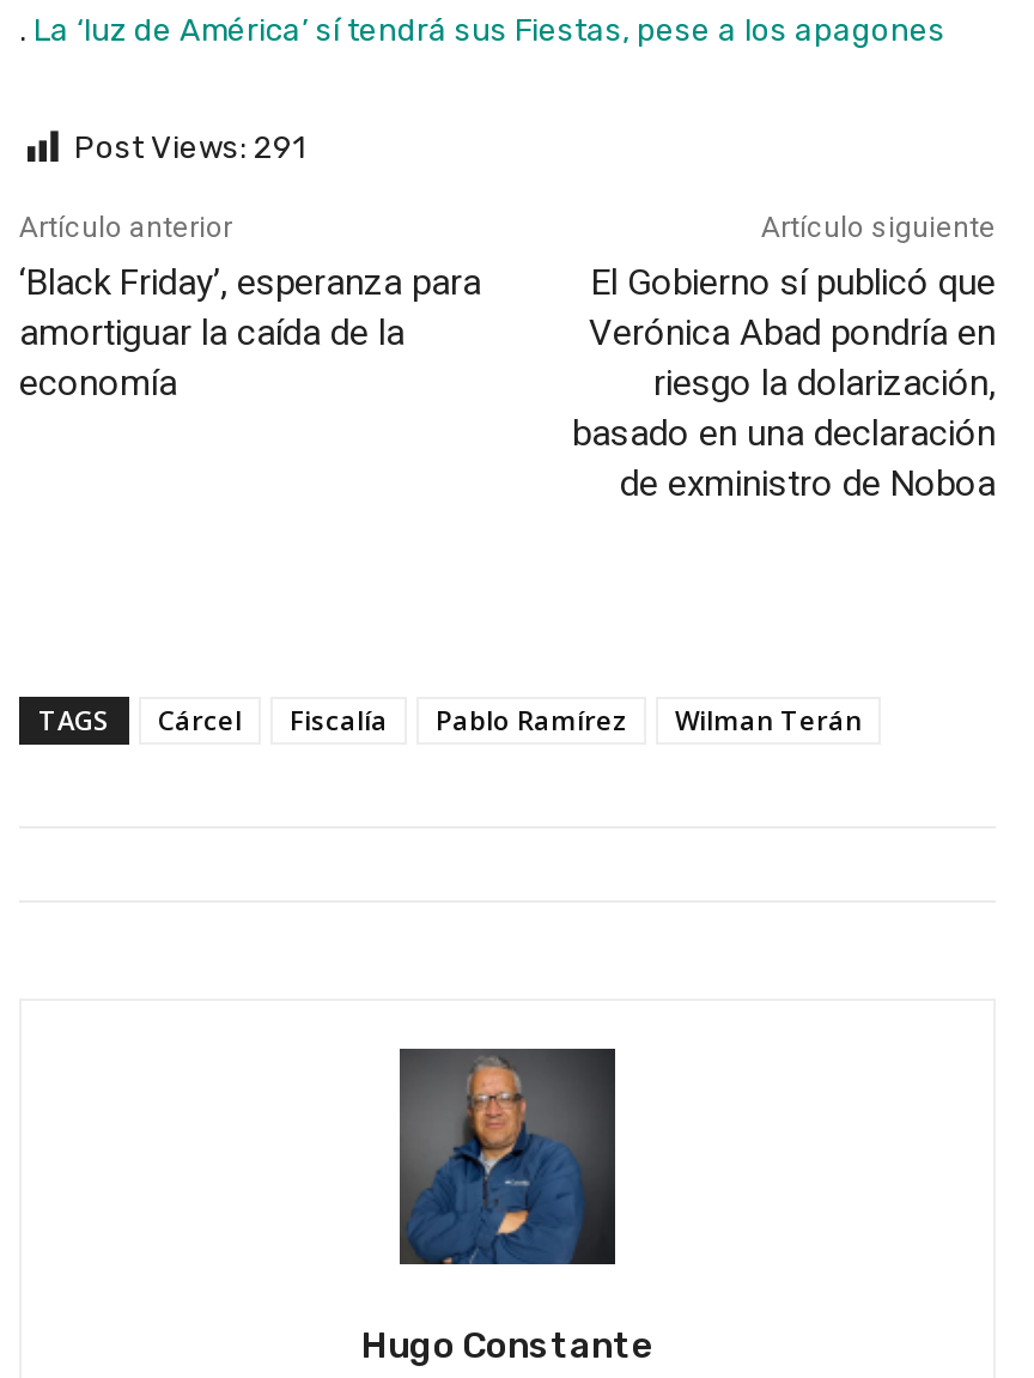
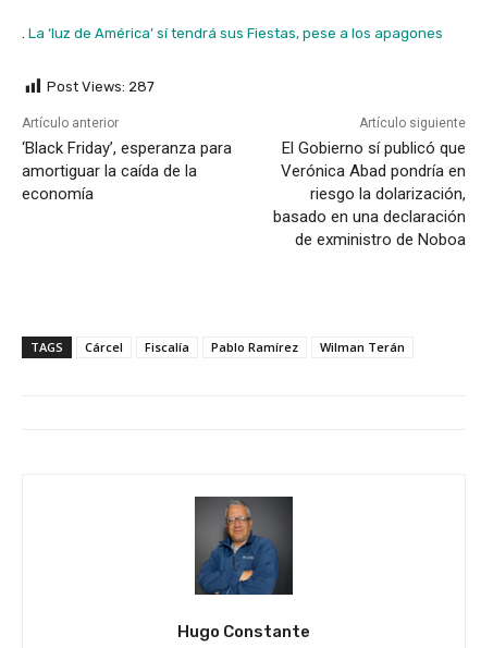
- Post Views: 291
+ Post Views: 287
